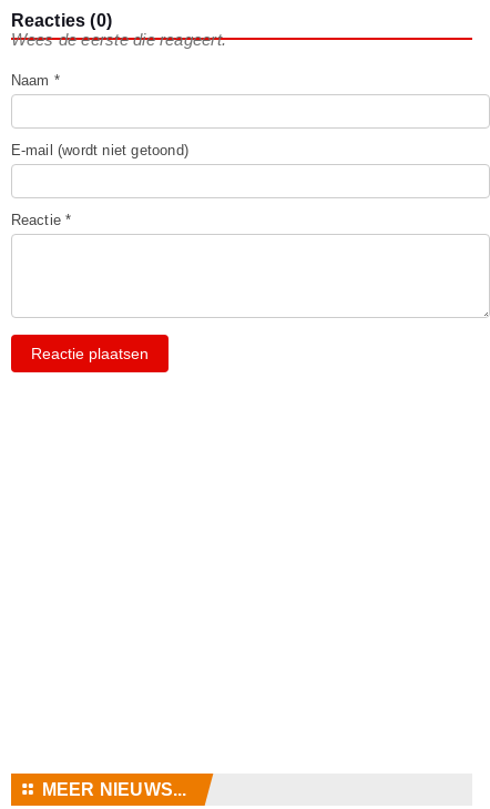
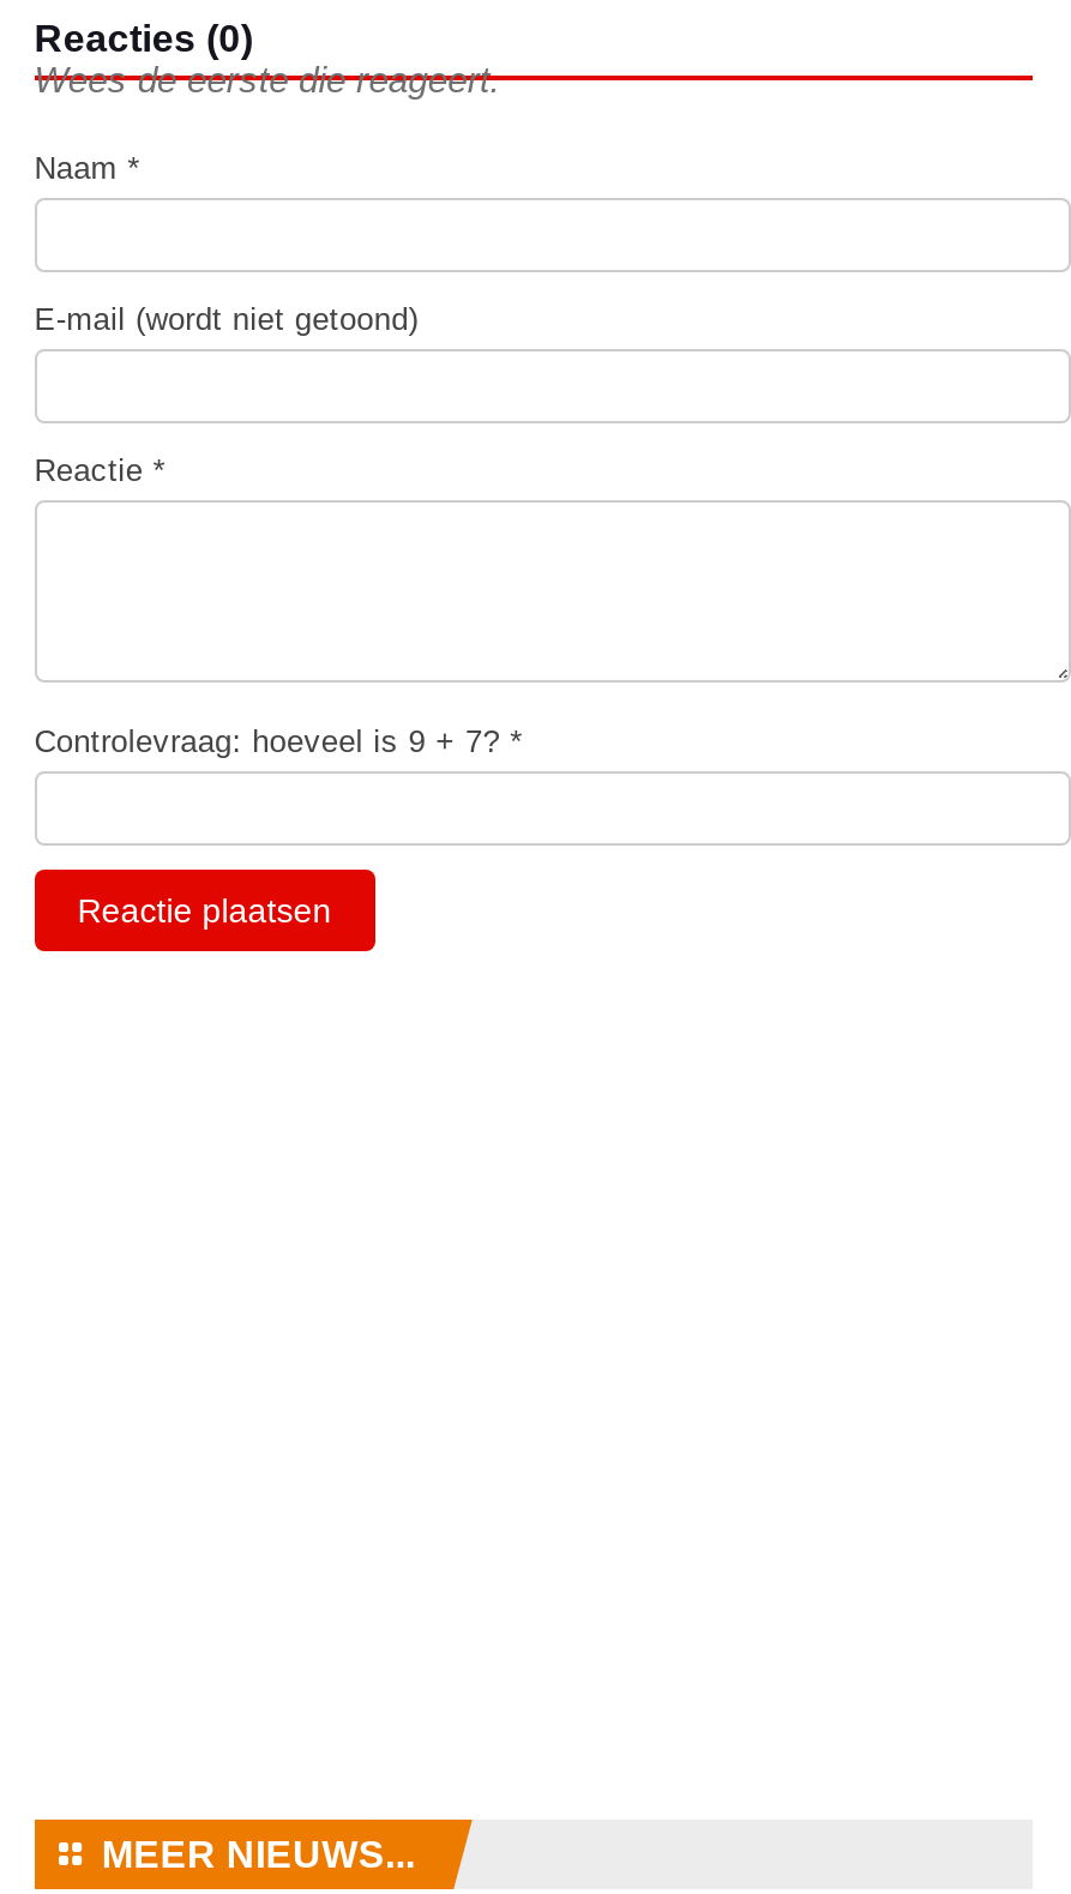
+ Controlevraag: hoeveel is 9 + 7? *
